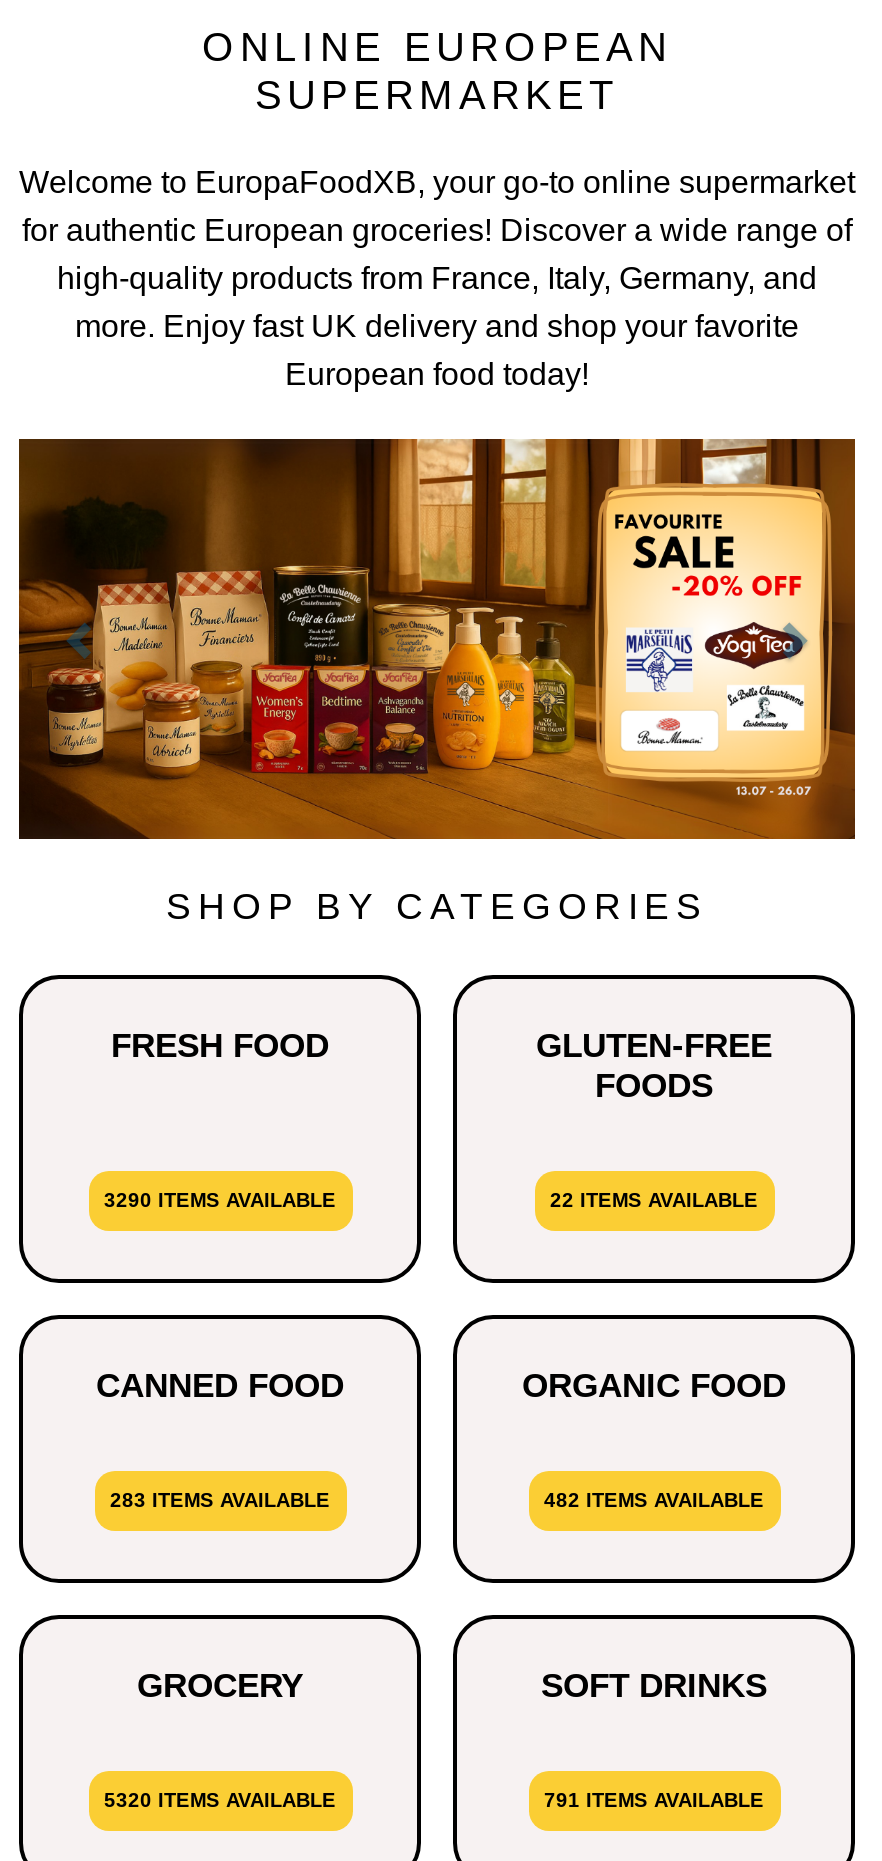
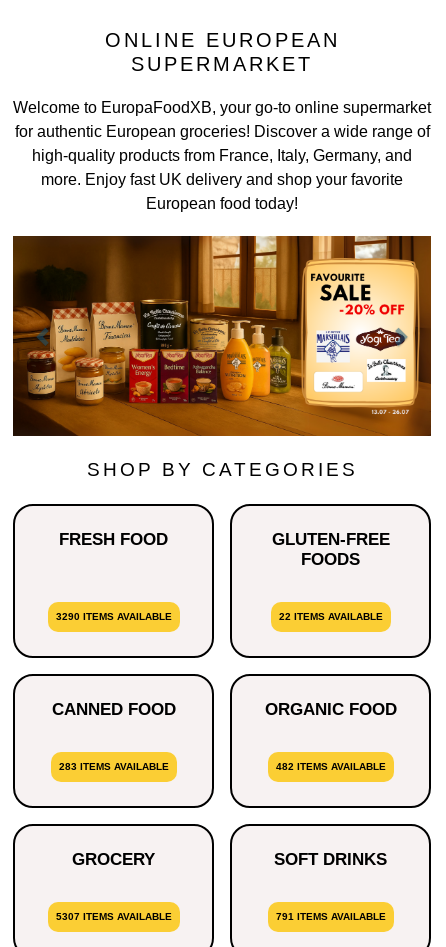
- 5320 ITEMS AVAILABLE
+ 5307 ITEMS AVAILABLE
